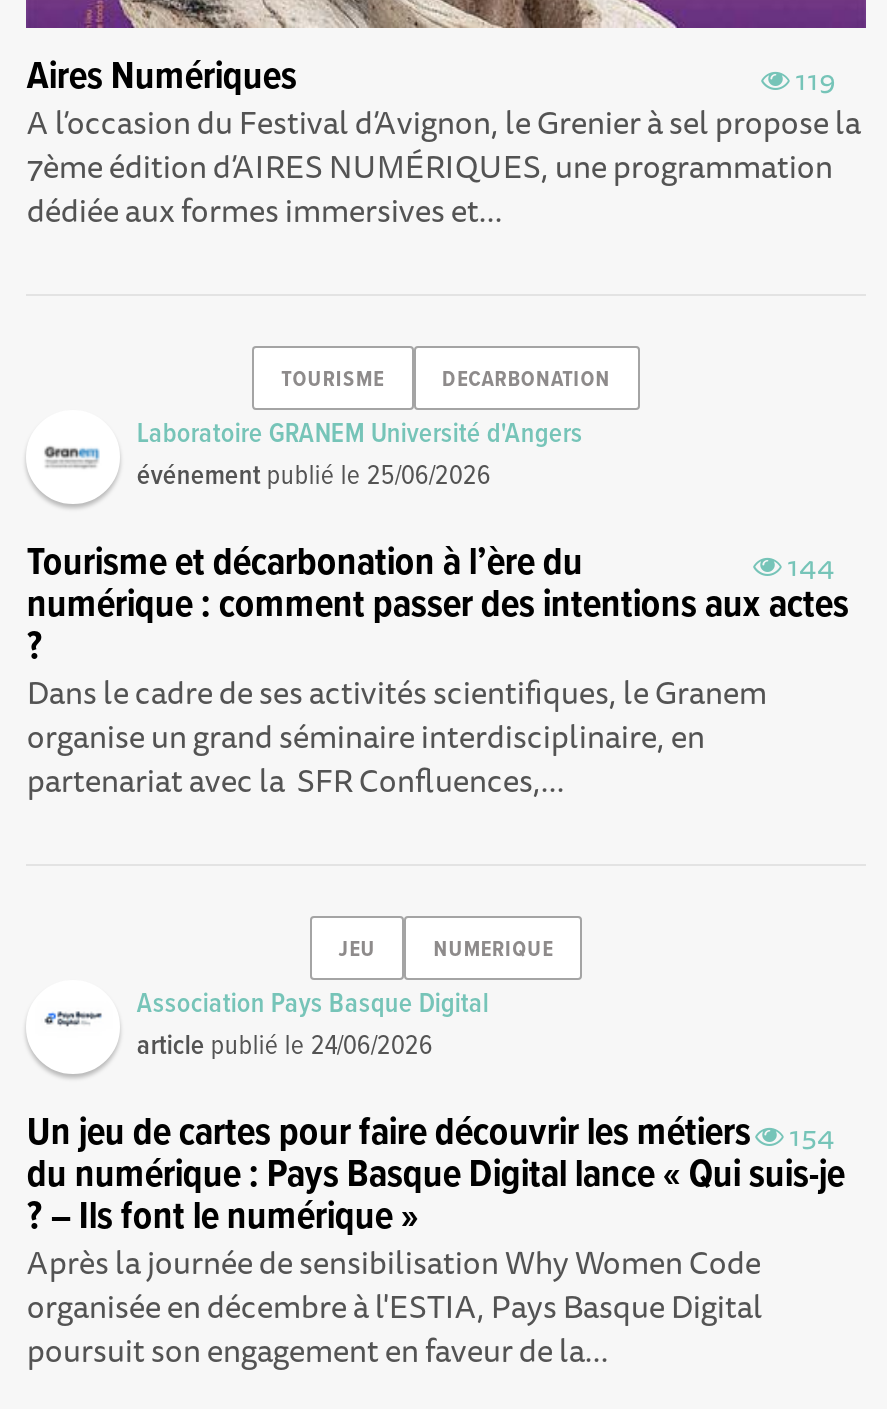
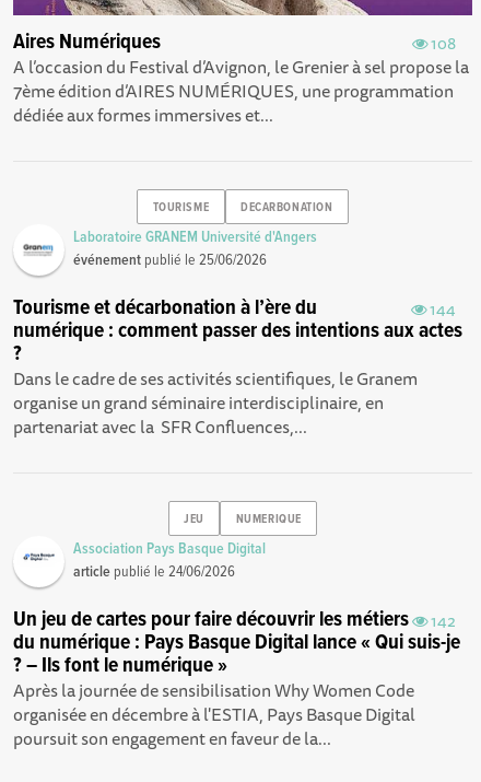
- 119
+ 108

- Un jeu de cartes pour faire découvrir les métiers 154
+ Un jeu de cartes pour faire découvrir les métiers 142
